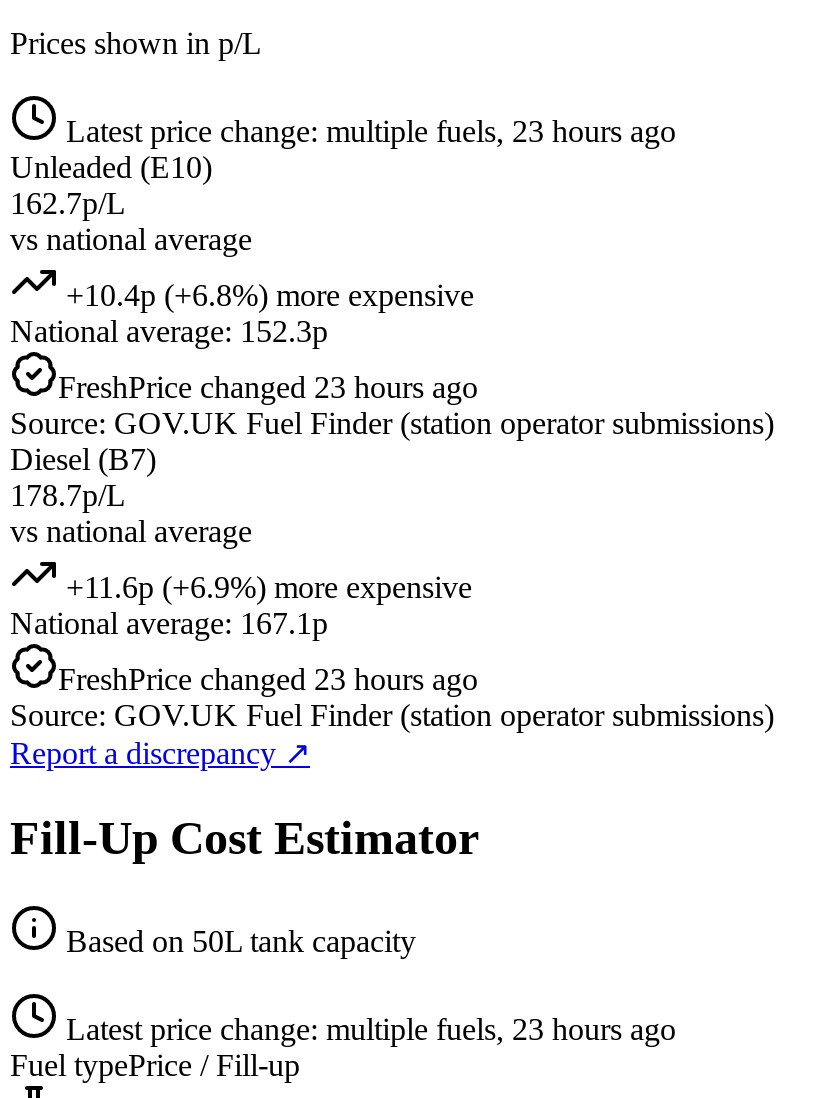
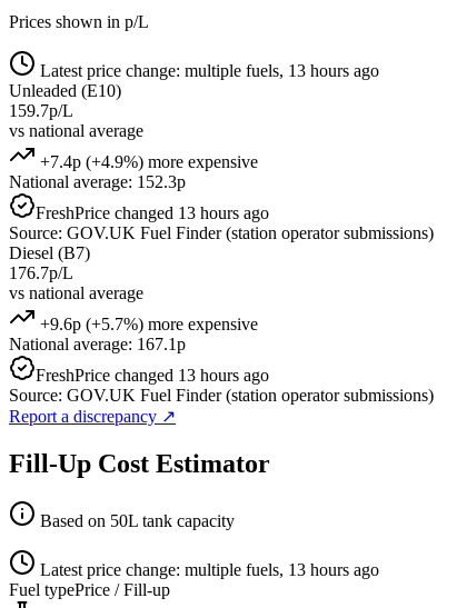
- Latest price change: multiple fuels, 23 hours ago
+ Latest price change: multiple fuels, 13 hours ago

- 162.7p/L
+ 159.7p/L

- +10.4p (+6.8%) more expensive
+ +7.4p (+4.9%) more expensive

- FreshPrice changed 23 hours ago
+ FreshPrice changed 13 hours ago

- 178.7p/L
+ 176.7p/L

- +11.6p (+6.9%) more expensive
+ +9.6p (+5.7%) more expensive

- FreshPrice changed 23 hours ago
+ FreshPrice changed 13 hours ago

- Latest price change: multiple fuels, 23 hours ago
+ Latest price change: multiple fuels, 13 hours ago
